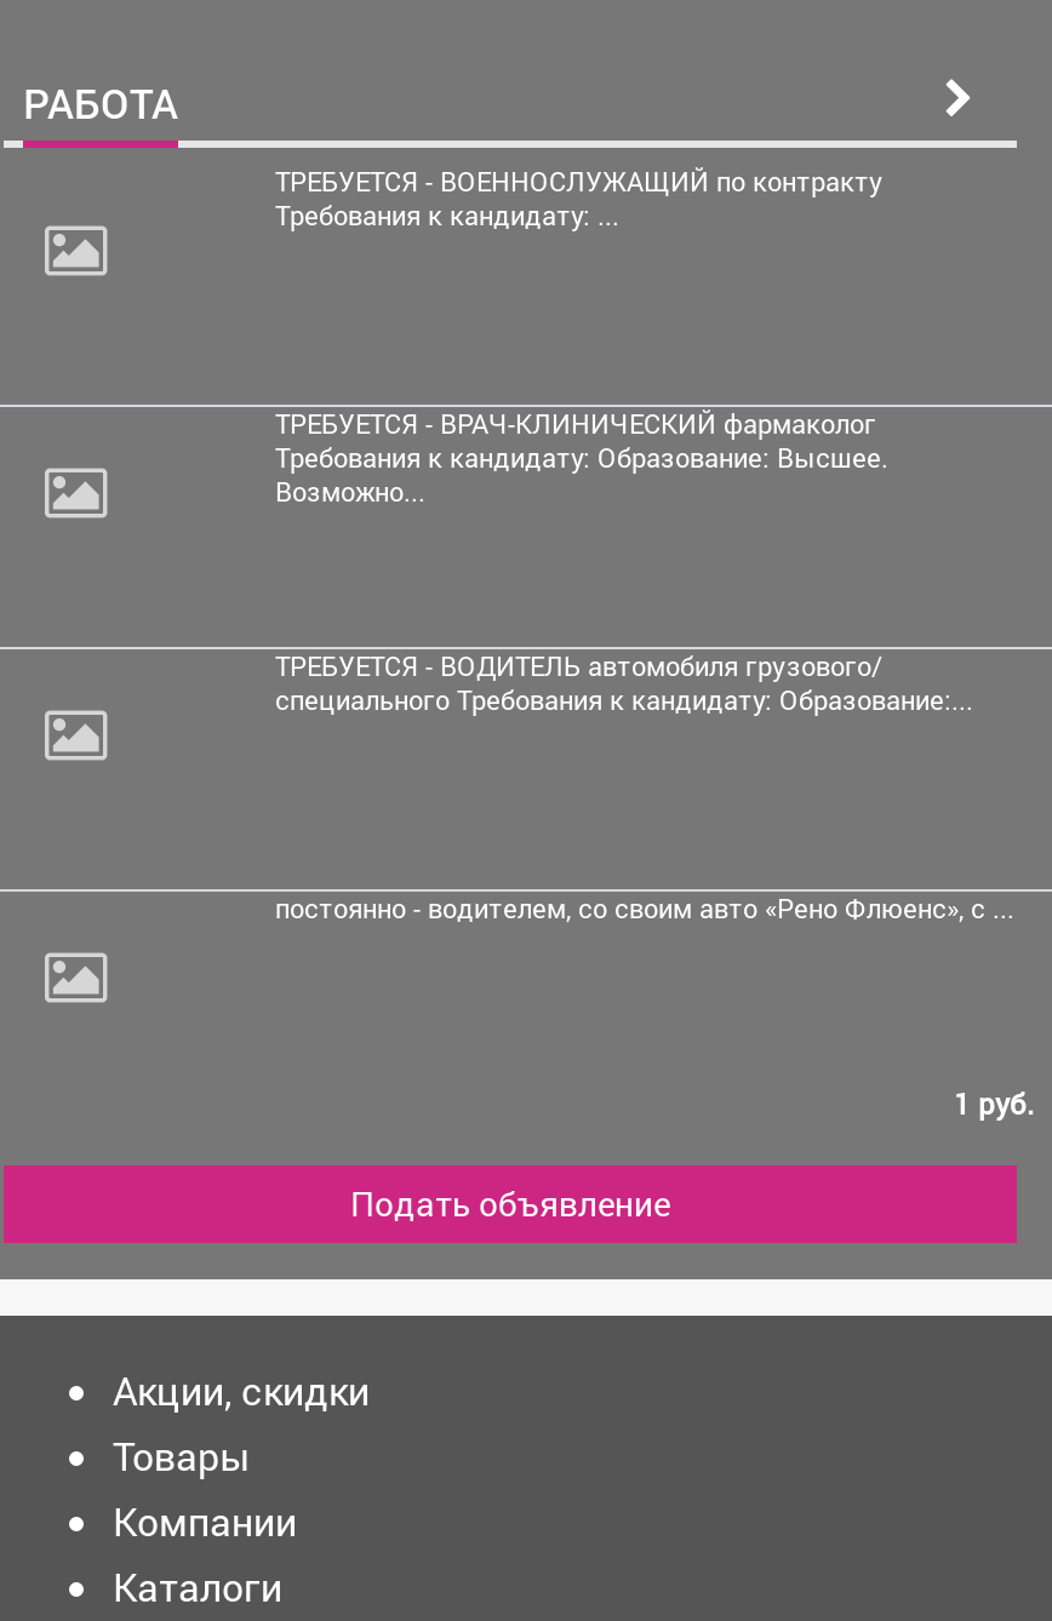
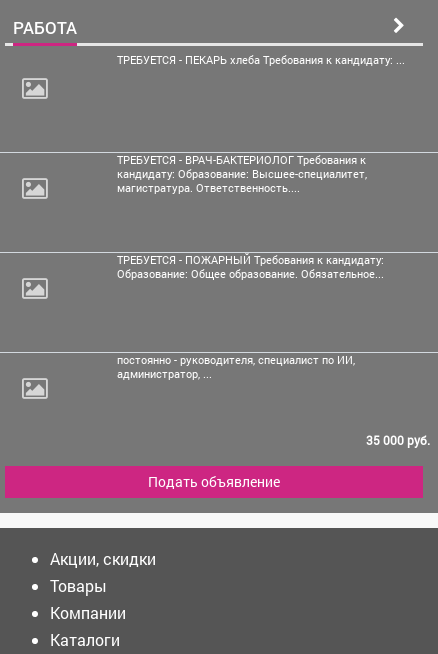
- ТРЕБУЕТСЯ - ВОЕННОСЛУЖАЩИЙ по контракту
- Требования к кандидату: ...
+ ТРЕБУЕТСЯ - ПЕКАРЬ хлеба Требования к кандидату: ...

- ТРЕБУЕТСЯ - ВРАЧ-КЛИНИЧЕСКИЙ фармаколог
- Требования к кандидату: Образование: Высшее.
- Возможно...
+ ТРЕБУЕТСЯ - ВРАЧ-БАКТЕРИОЛОГ Требования к
+ кандидату: Образование: Высшее-специалитет,
+ магистратура. Ответственность....

- ТРЕБУЕТСЯ - ВОДИТЕЛЬ автомобиля грузового/
- специального Требования к кандидату: Образование:...
+ ТРЕБУЕТСЯ - ПОЖАРНЫЙ Требования к кандидату:
+ Образование: Общее образование. Обязательное...

- постоянно - водителем, сосвоим авто «Рено Флюенс», с ...
+ постоянно - руководителя, специалистпо ИИ,
+ администратор, ...

- 1 руб.
+ 35 000 руб.
